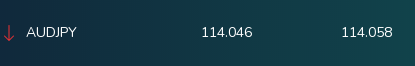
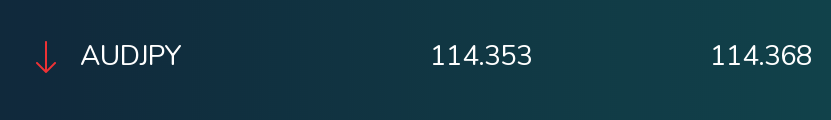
- 114.046
+ 114.353

- 114.058
+ 114.368
